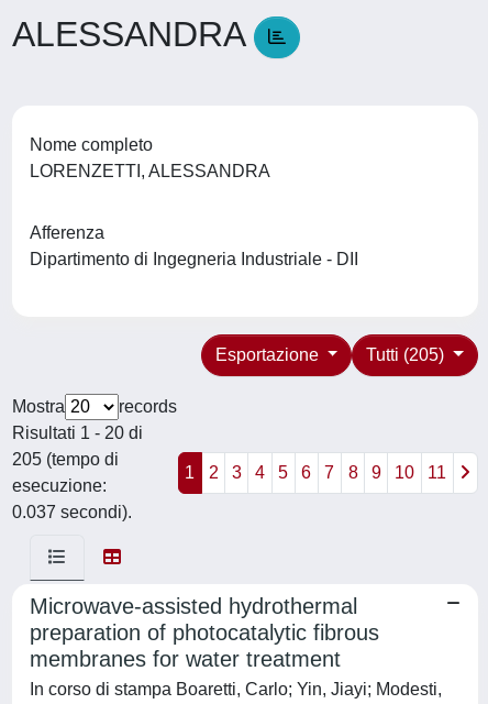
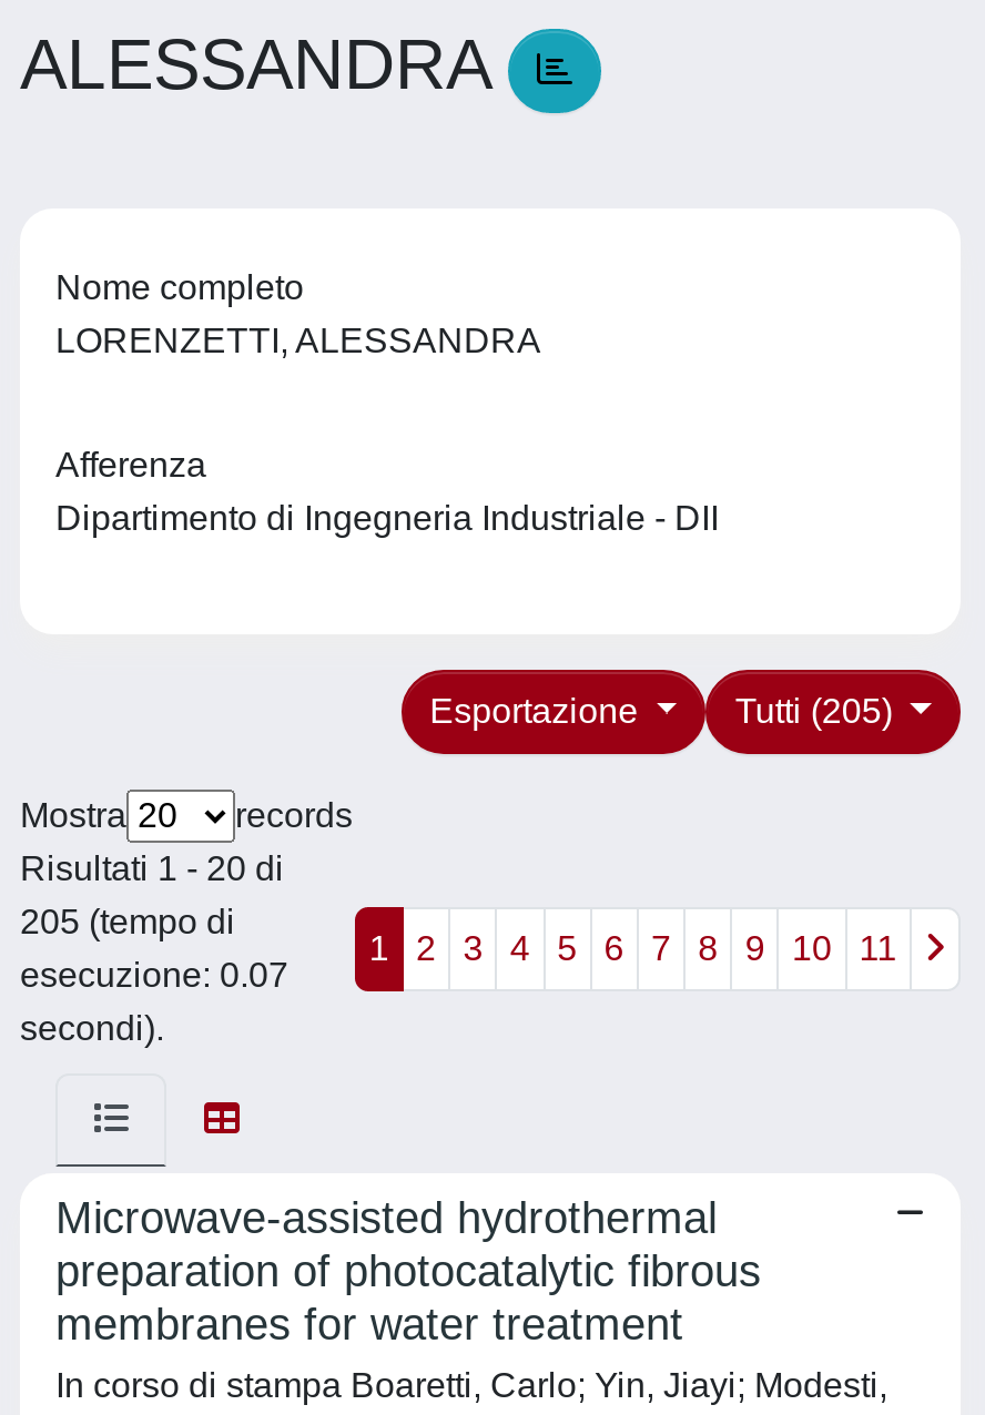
- esecuzione:
- 0.037 secondi).
+ esecuzione: 0.07
+ secondi).
